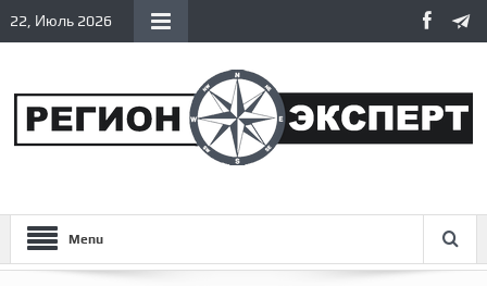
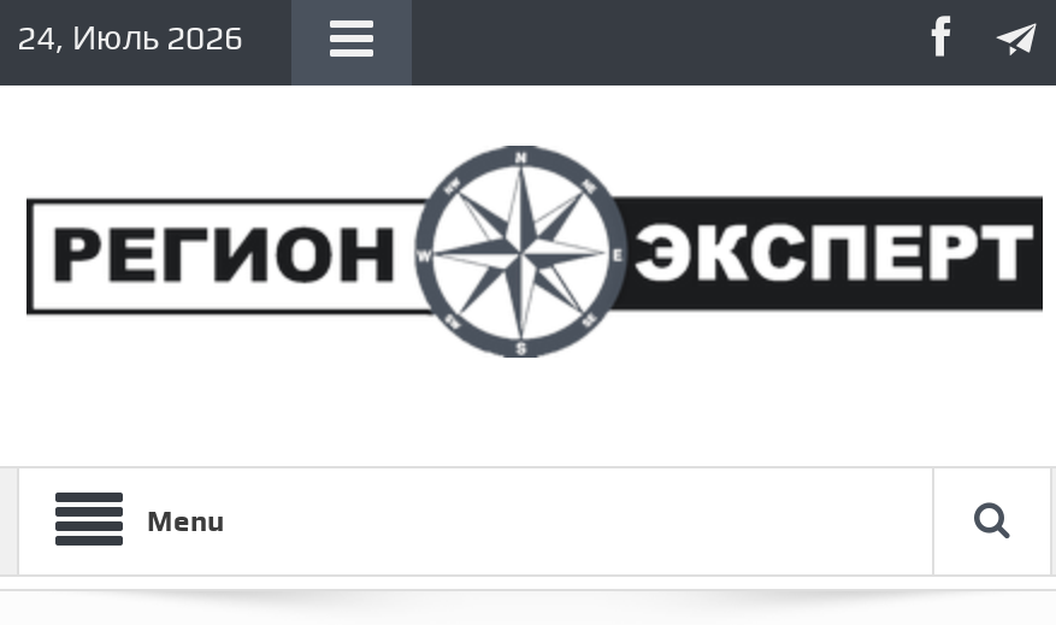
- 22, Июль 2026
+ 24, Июль 2026
